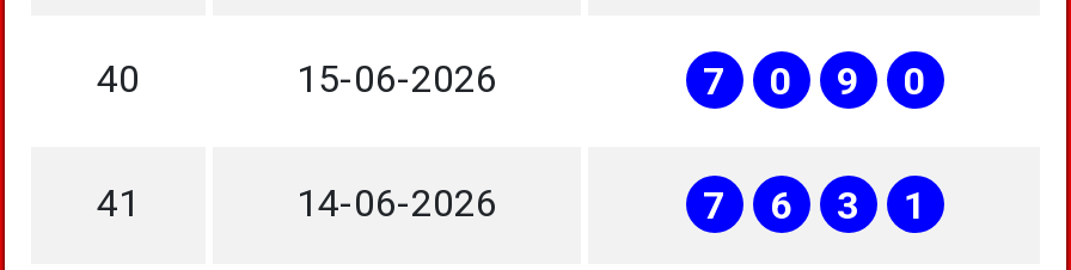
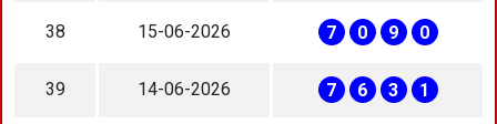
- 40
+ 38

- 41
+ 39
